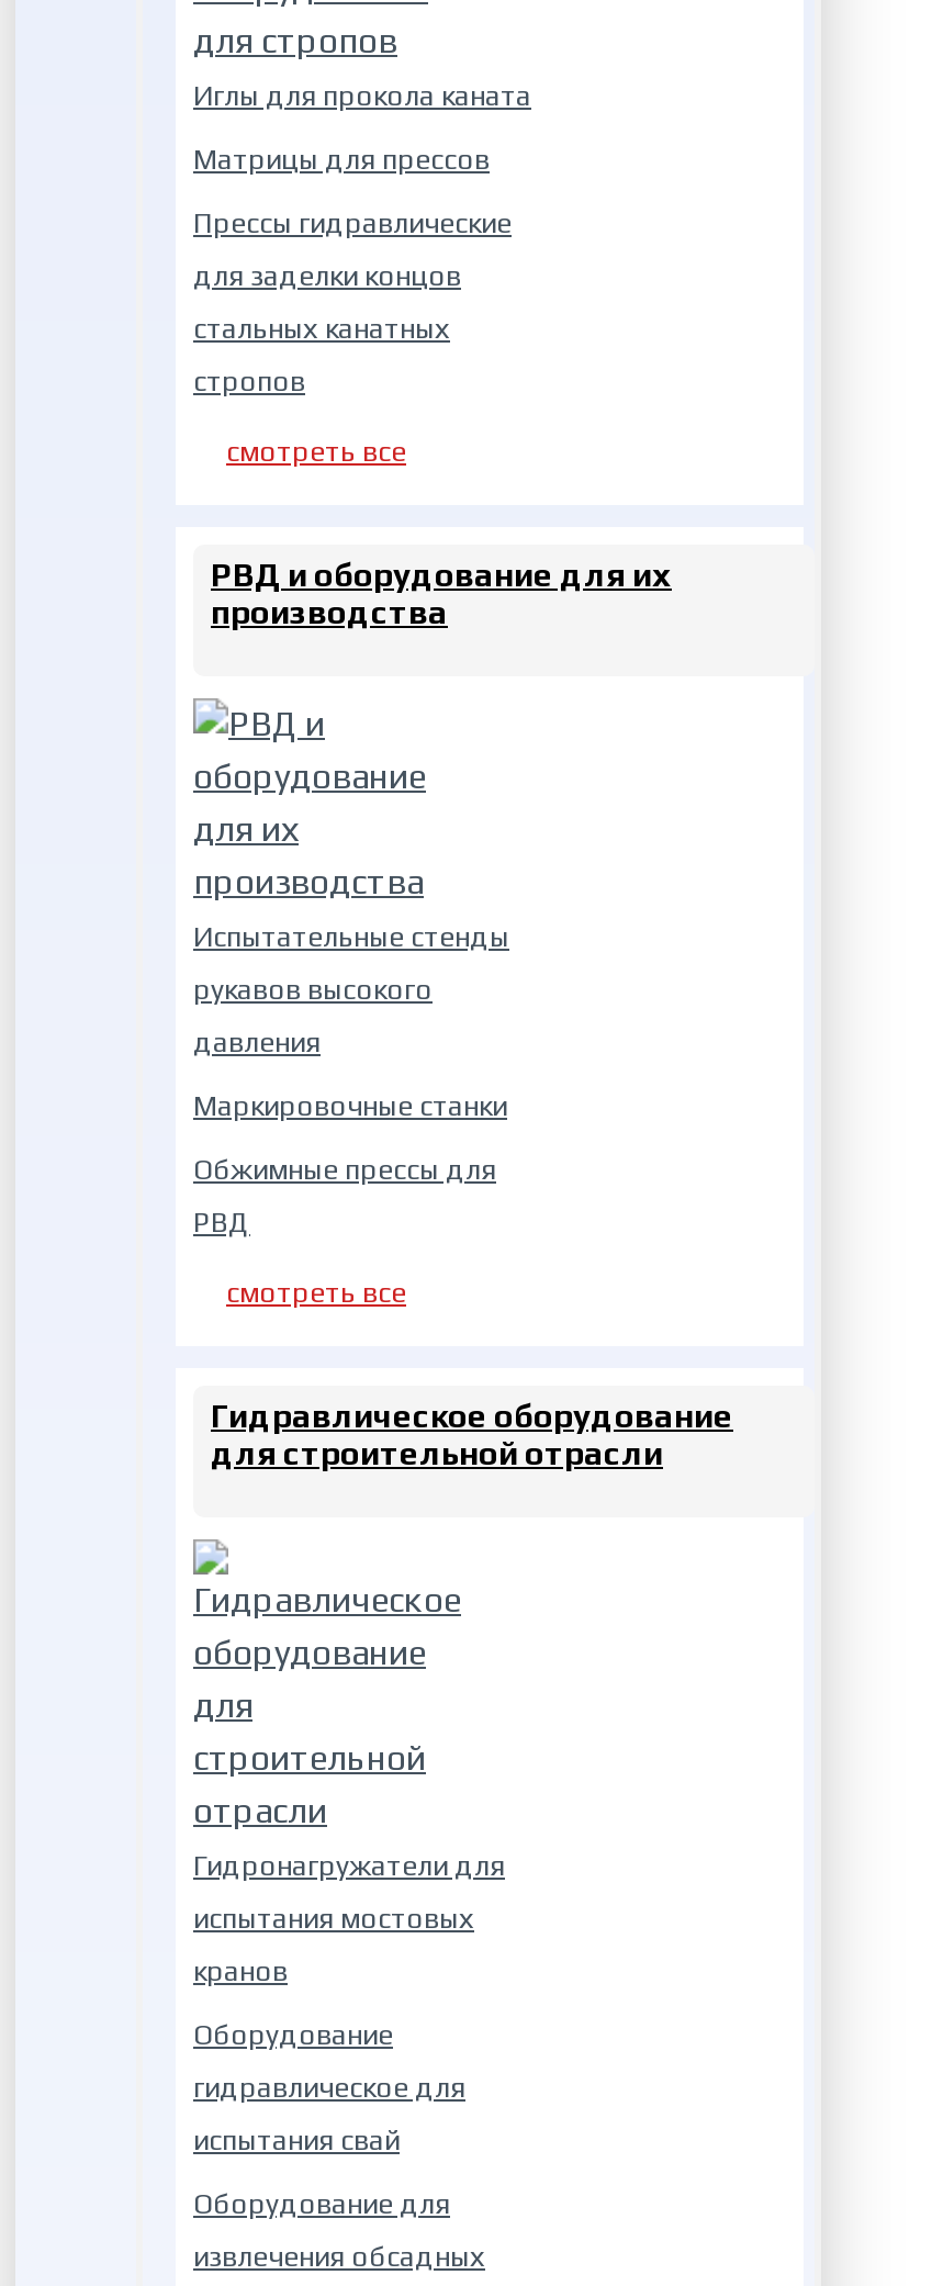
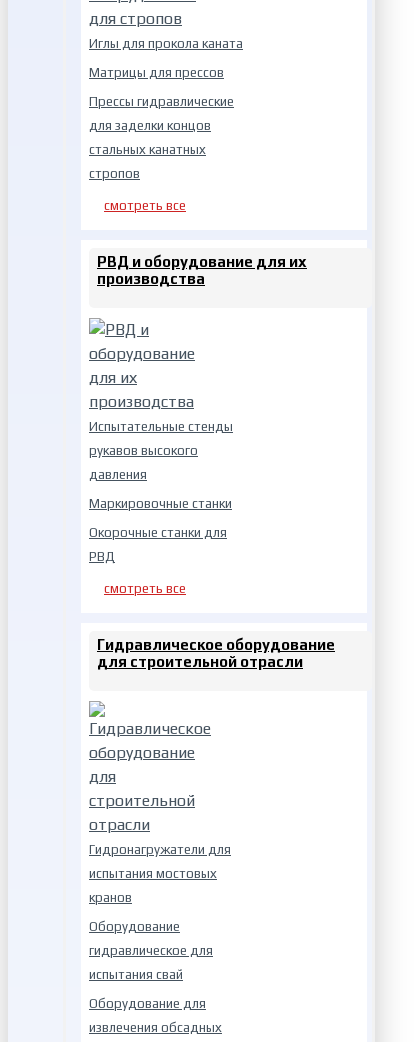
- Обжимные прессы для
+ Окорочные станки для
